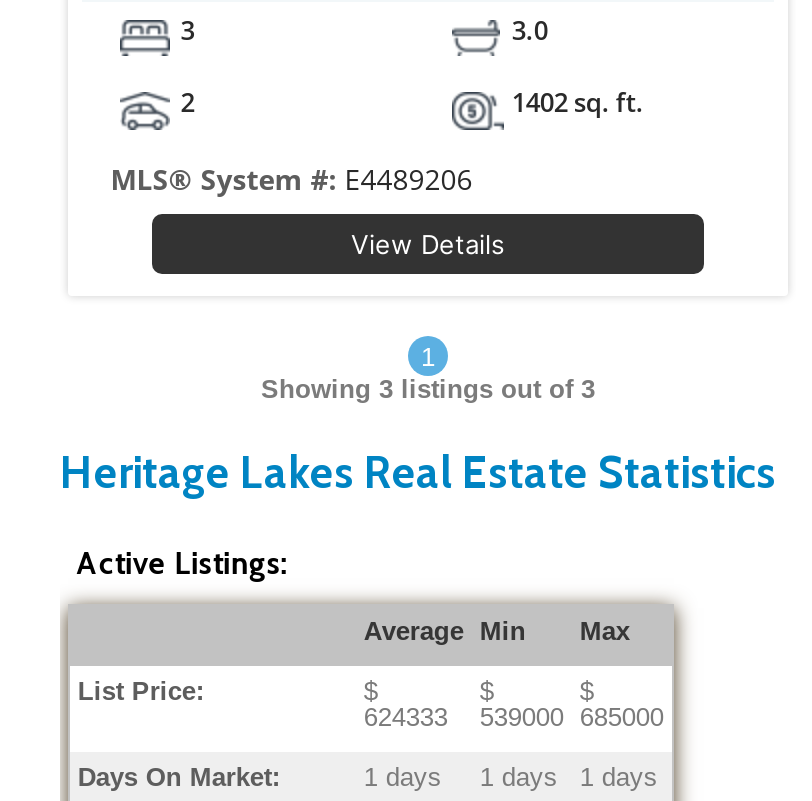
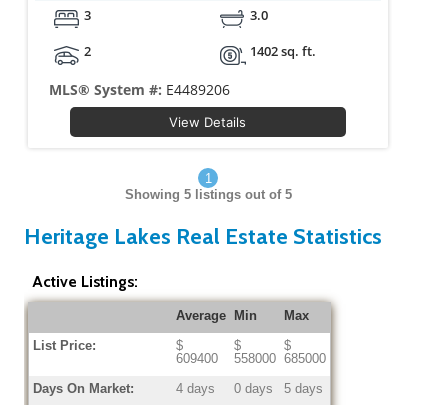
- Showing 3 listings out of 3
+ Showing 5 listings out of 5

- 624333
+ 609400

- 539000
+ 558000

- 1 days
+ 4 days

- 1 days
+ 0 days

- 1 days
+ 5 days
